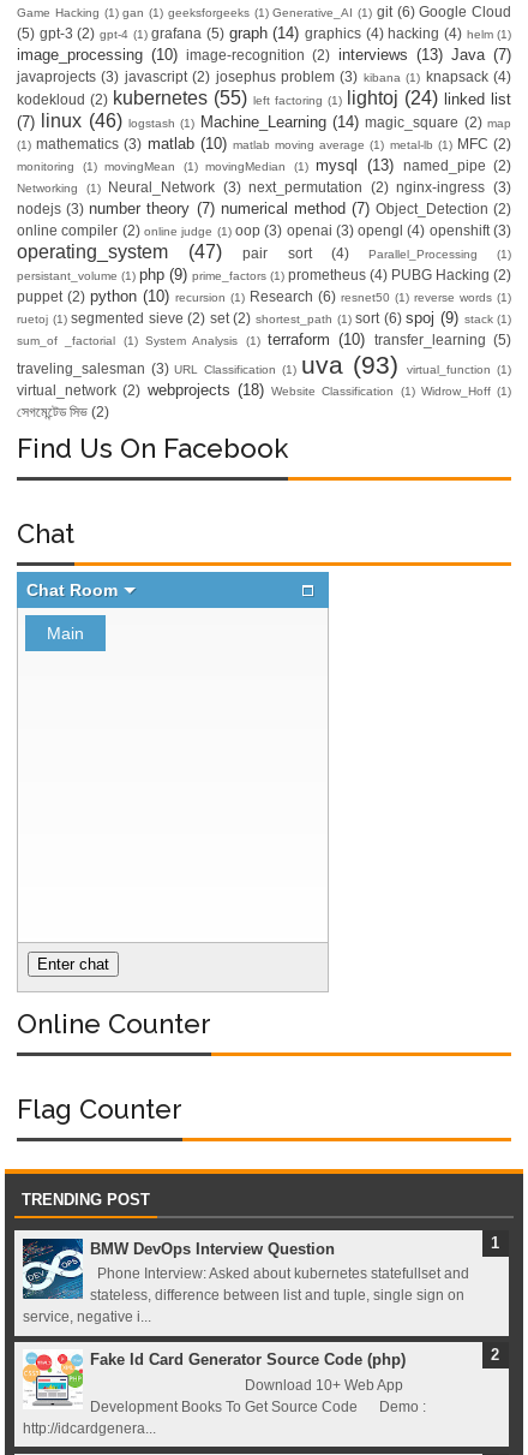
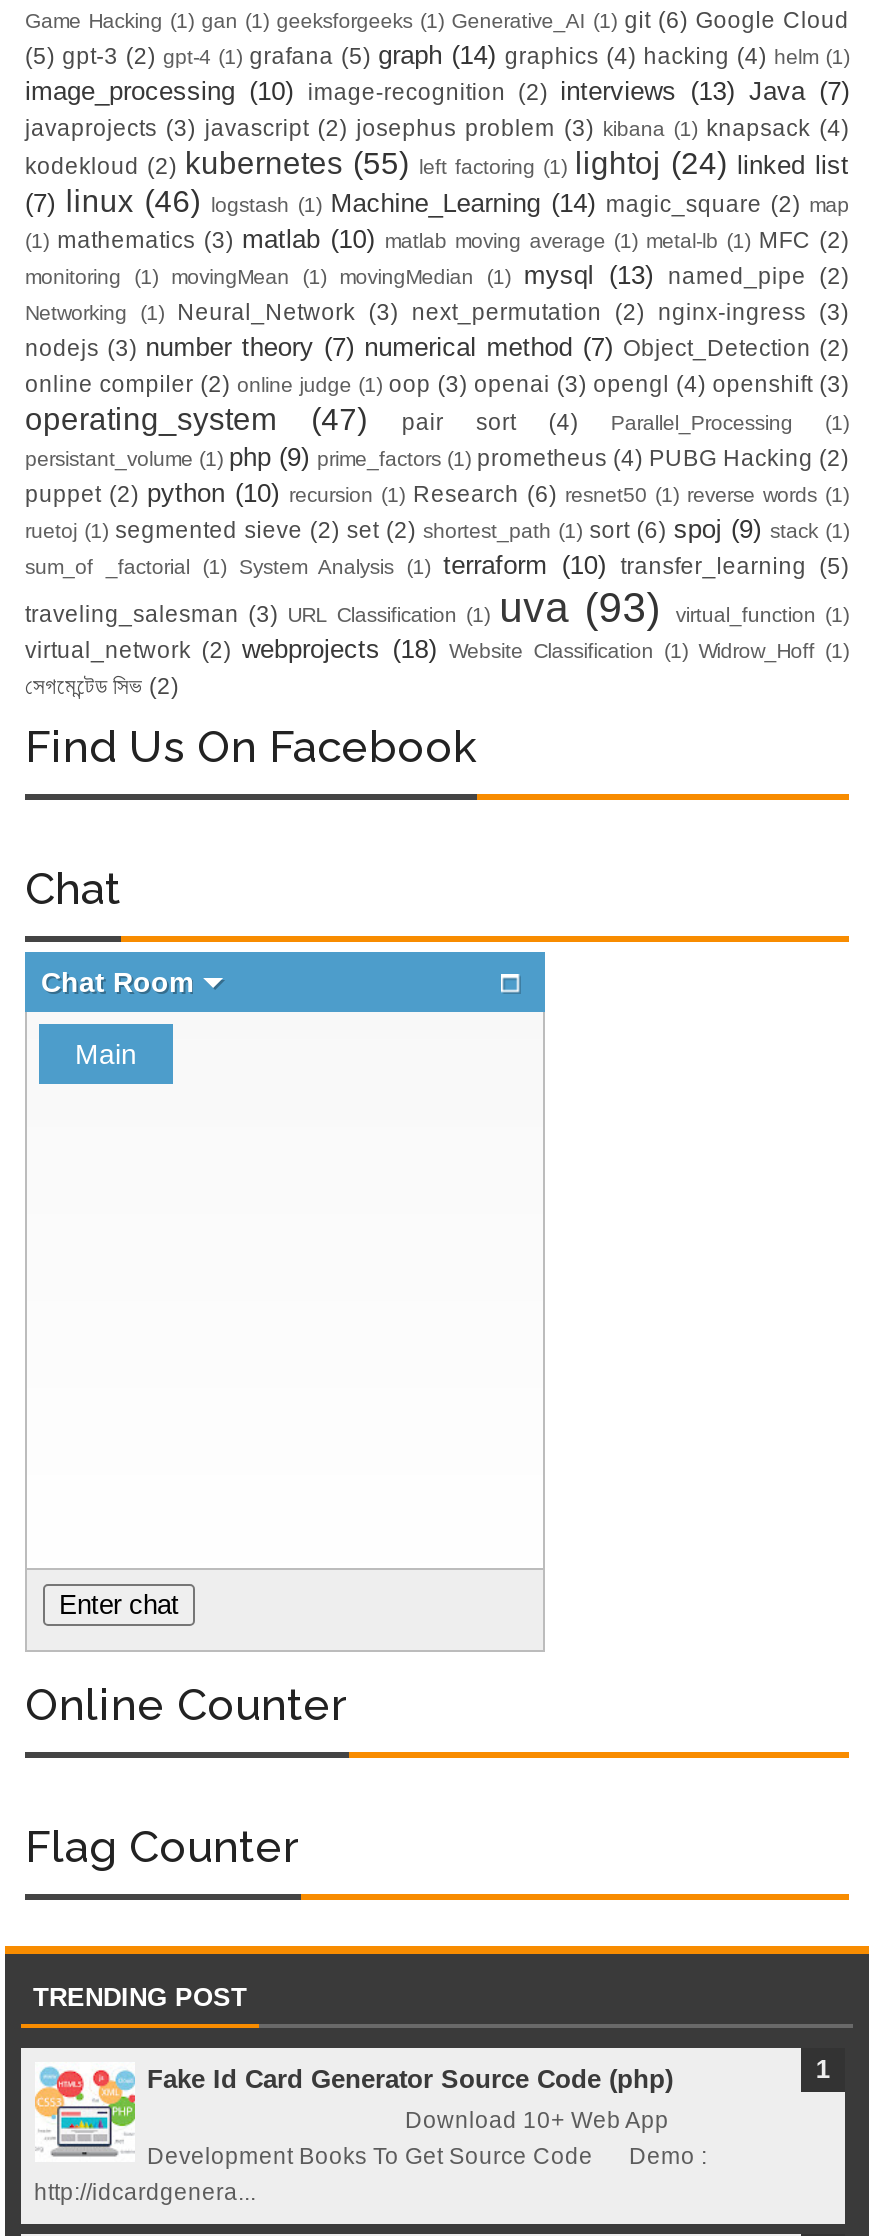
- [image]
- BMW DevOps Interview Question
- Phone Interview: Asked about kubernetes statefullset and
- stateless, difference between list and tuple, single sign on
- service, negative i...
